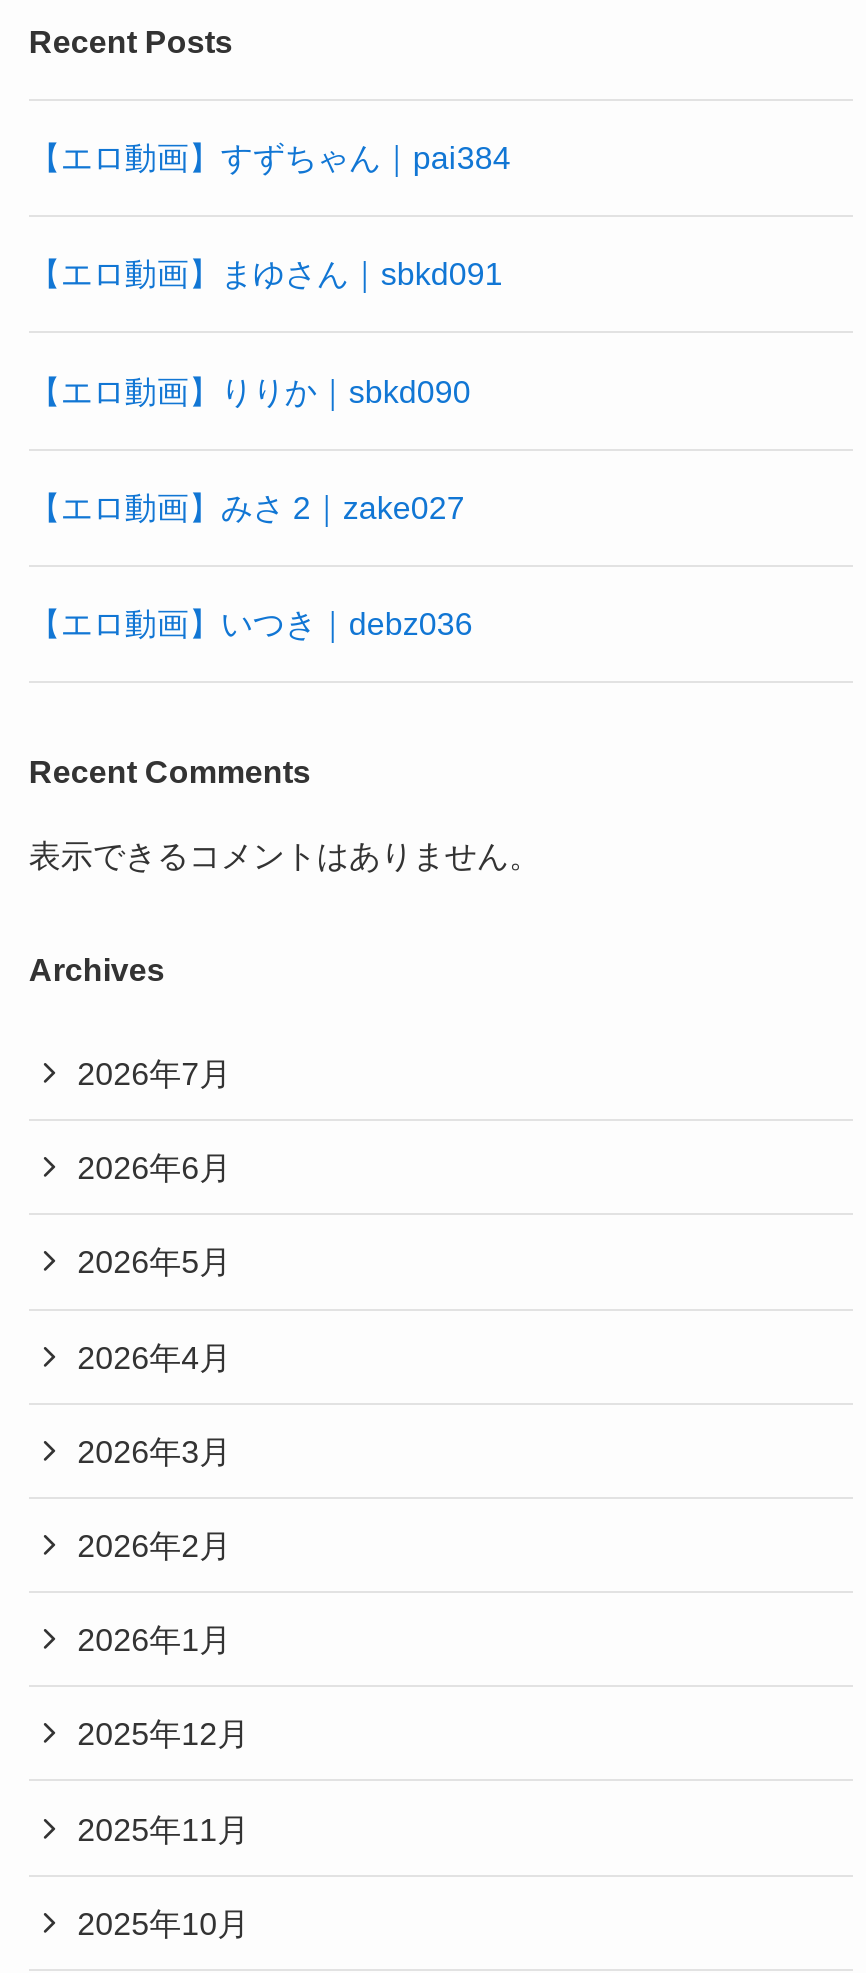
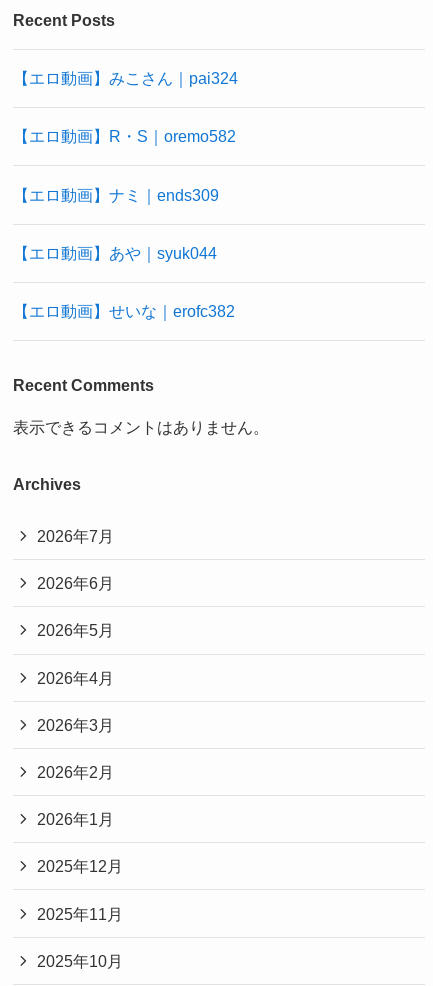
- 【エロ動画】すずちゃん｜pai384
+ 【エロ動画】みこさん｜pai324

- 【エロ動画】まゆさん｜sbkd091
+ 【エロ動画】R・S｜oremo582

- 【エロ動画】りりか｜sbkd090
+ 【エロ動画】ナミ｜ends309

- 【エロ動画】みさ 2｜zake027
+ 【エロ動画】あや｜syuk044

- 【エロ動画】いつき｜debz036
+ 【エロ動画】せいな｜erofc382
